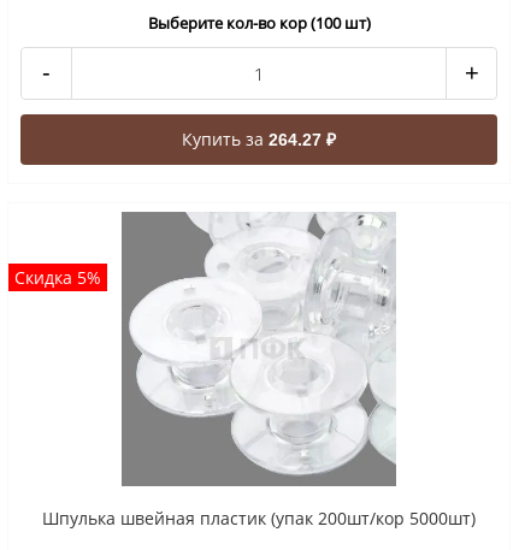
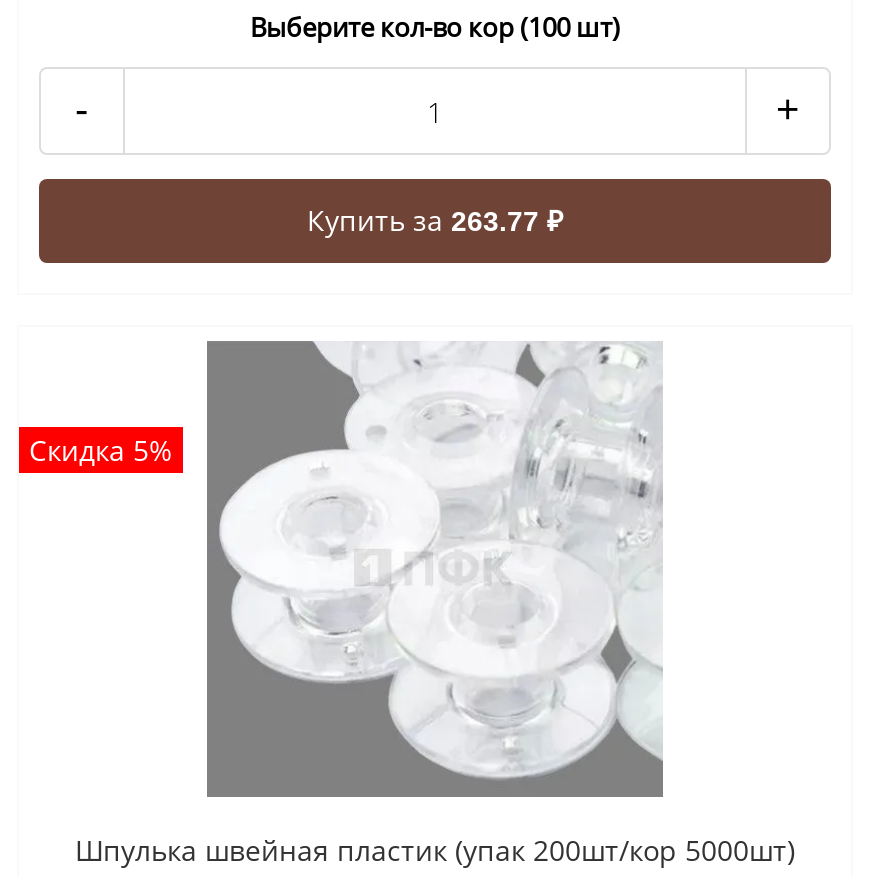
- Купить за 264.27 ₽
+ Купить за 263.77 ₽
